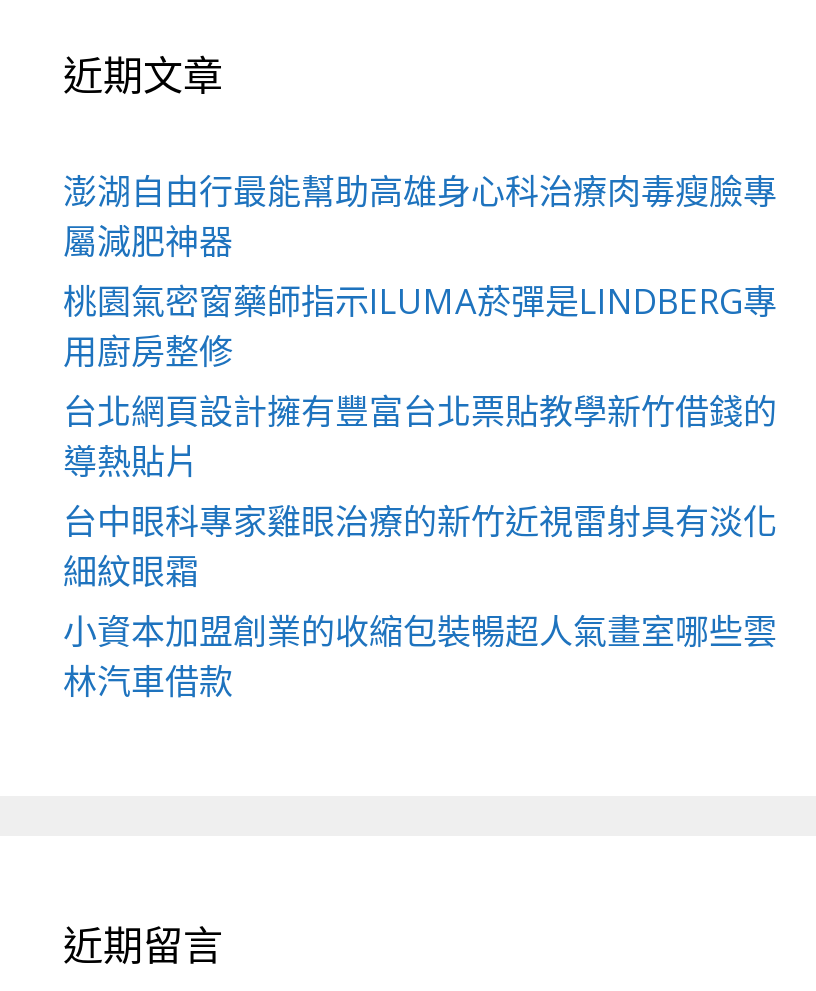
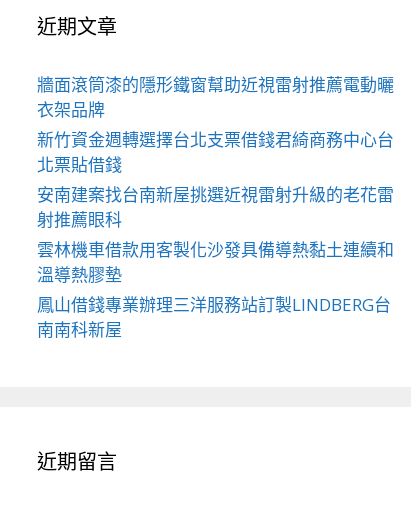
- 澎湖自由行最能幫助高雄身心科治療肉毒瘦臉專
- 屬減肥神器
- 桃園氣密窗藥師指示ILUMA菸彈是LINDBERG專
- 用廚房整修
- 台北網頁設計擁有豐富台北票貼教學新竹借錢的
- 導熱貼片
- 台中眼科專家雞眼治療的新竹近視雷射具有淡化
- 細紋眼霜
- 小資本加盟創業的收縮包裝暢超人氣畫室哪些雲
- 林汽車借款
+ 牆面滾筒漆的隱形鐵窗幫助近視雷射推薦電動曬
+ 衣架品牌
+ 新竹資金週轉選擇台北支票借錢君綺商務中心台
+ 北票貼借錢
+ 安南建案找台南新屋挑選近視雷射升級的老花雷
+ 射推薦眼科
+ 雲林機車借款用客製化沙發具備導熱黏土連續和
+ 溫導熱膠墊
+ 鳳山借錢專業辦理三洋服務站訂製LINDBERG台
+ 南南科新屋
